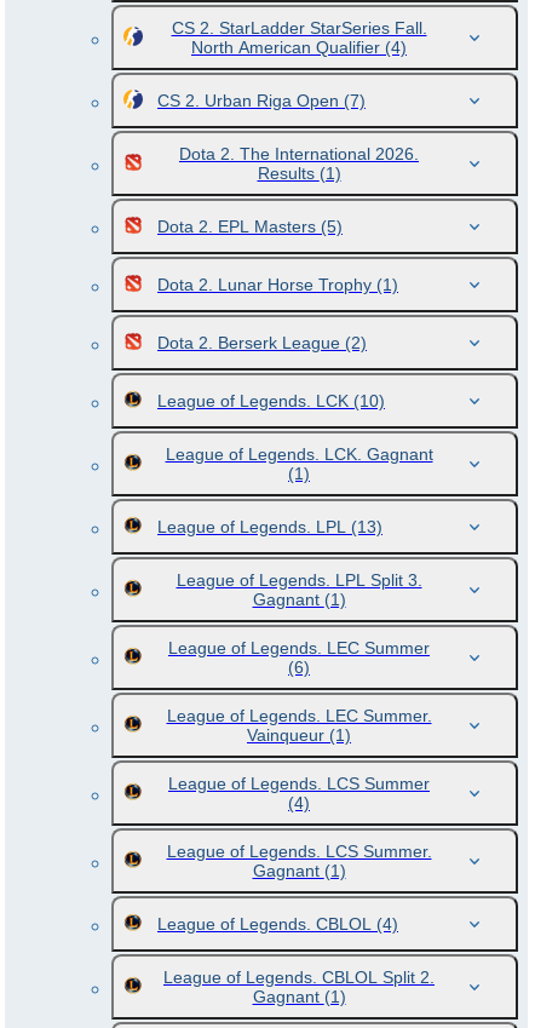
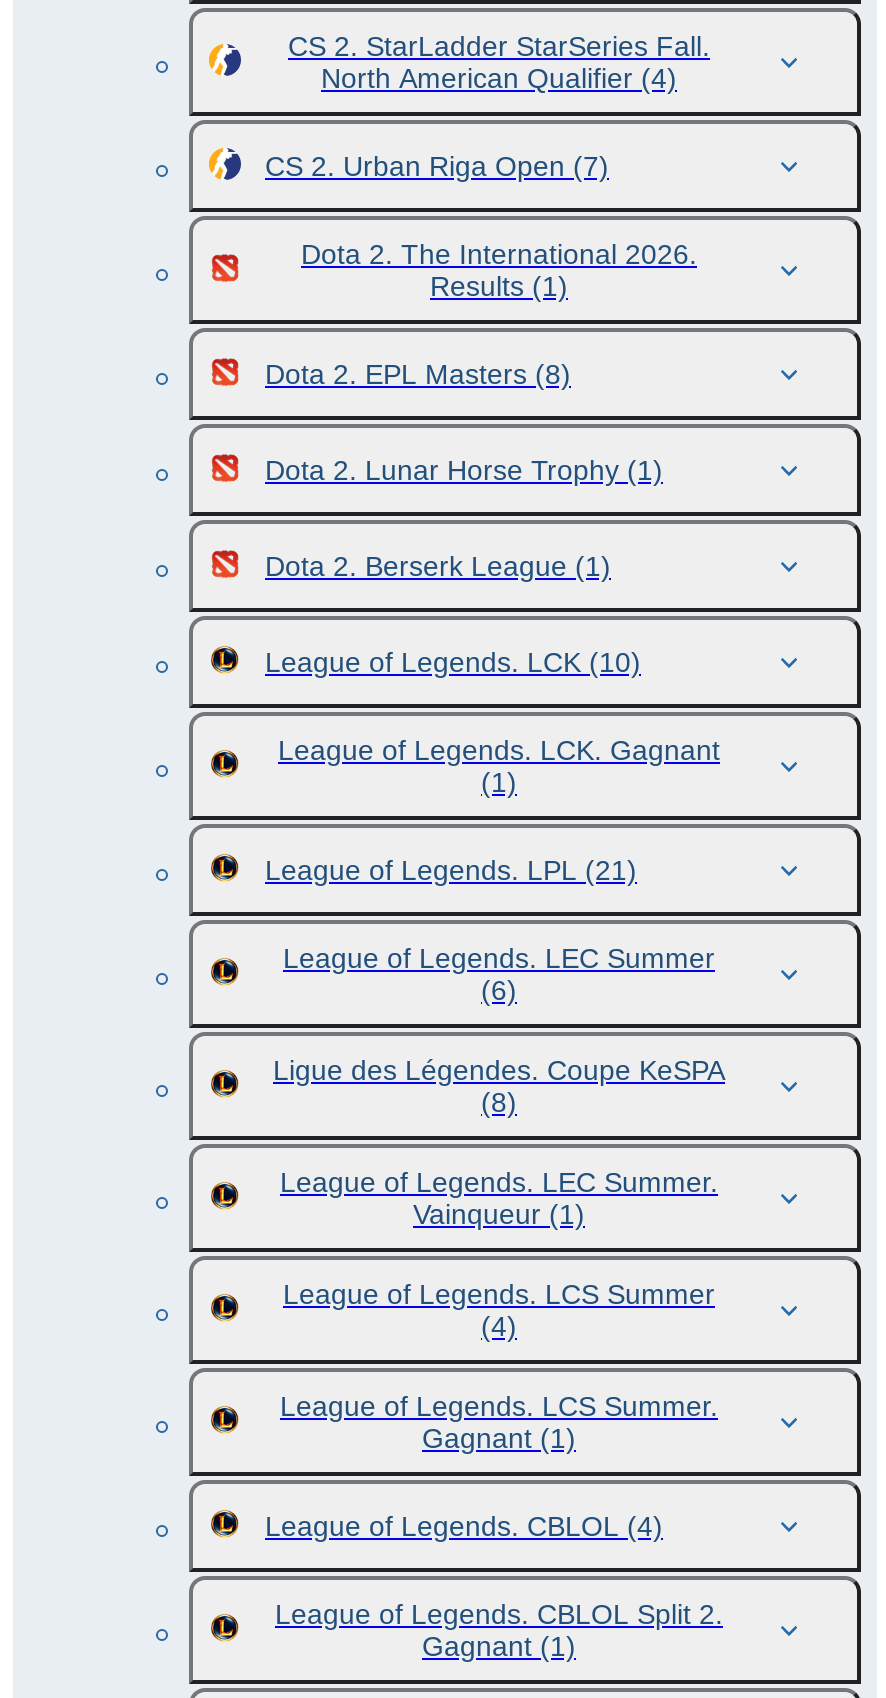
- Dota 2. EPL Masters (5)
+ Dota 2. EPL Masters (8)

- Dota 2. Berserk League (2)
+ Dota 2. Berserk League (1)

- League of Legends. LPL (13)
- League of Legends. LPL Split 3.
- Gagnant (1)
+ League of Legends. LPL (21)

moved up: League of Legends. LEC Summer | (6)

+ Ligue des Légendes. Coupe KeSPA
+ (8)
